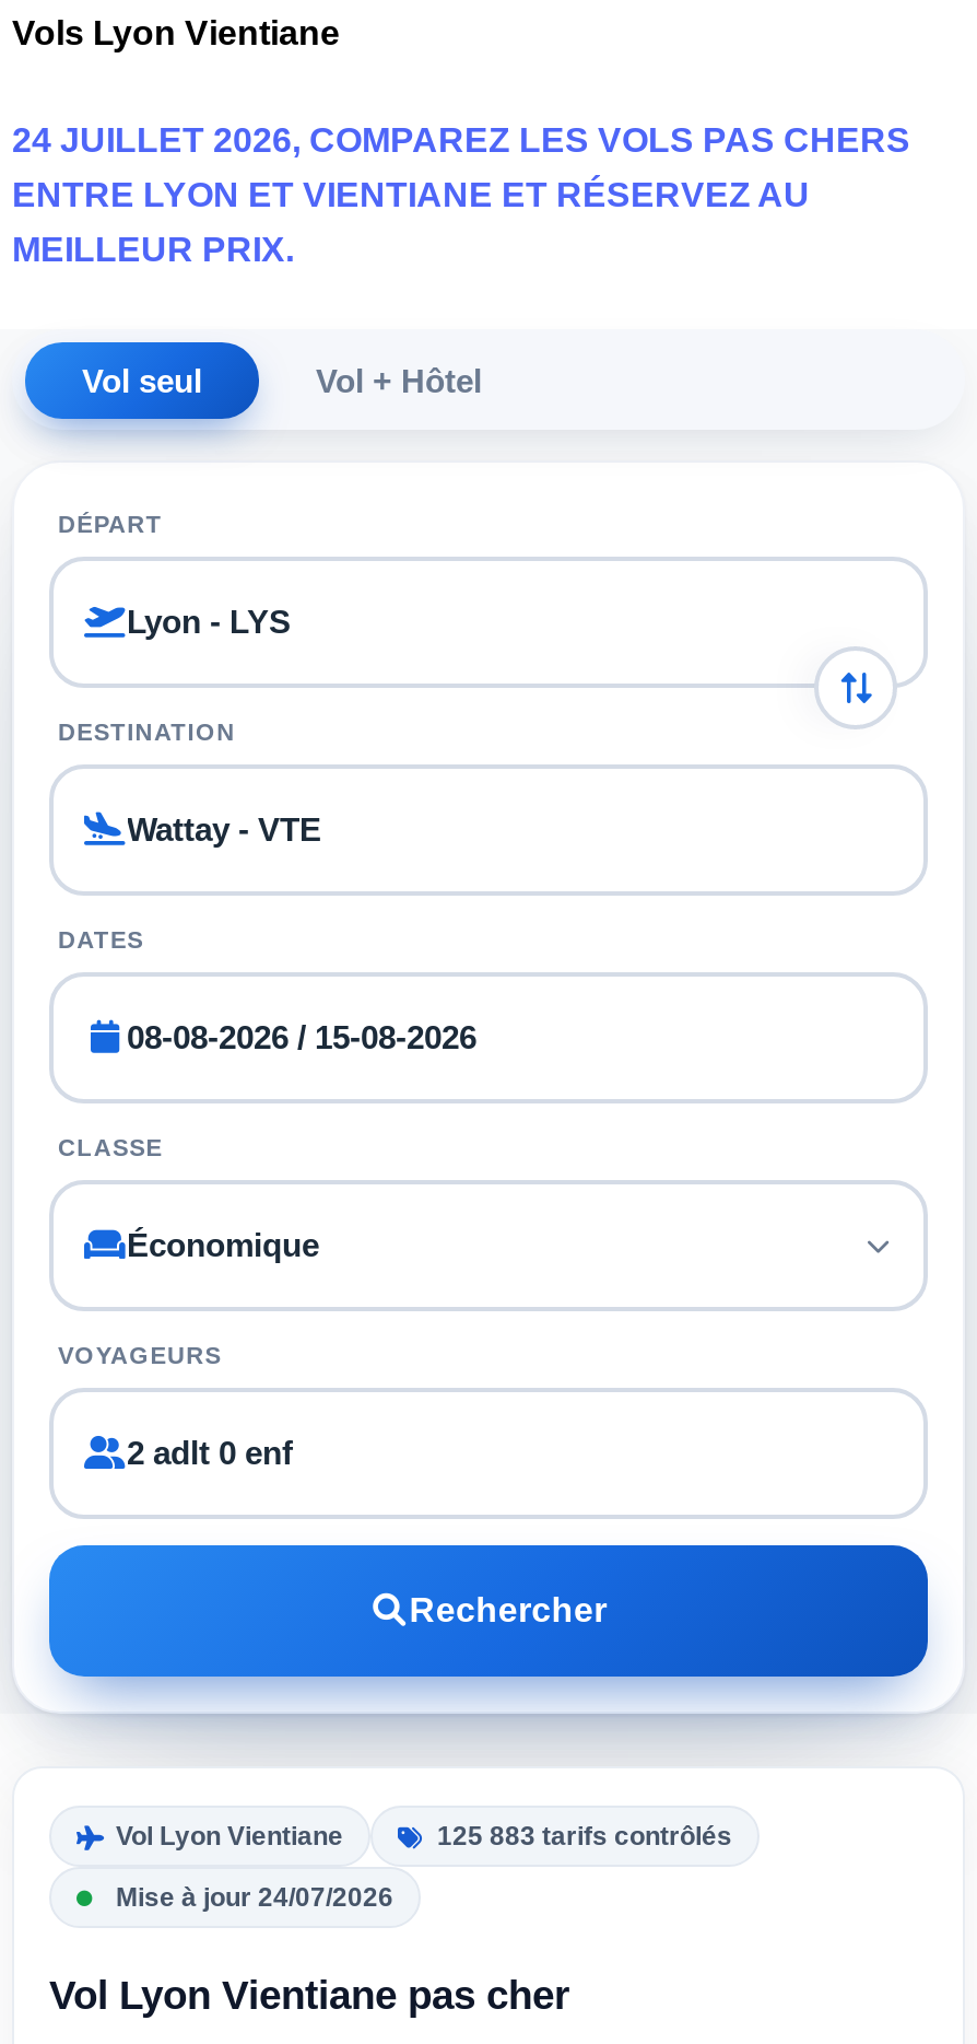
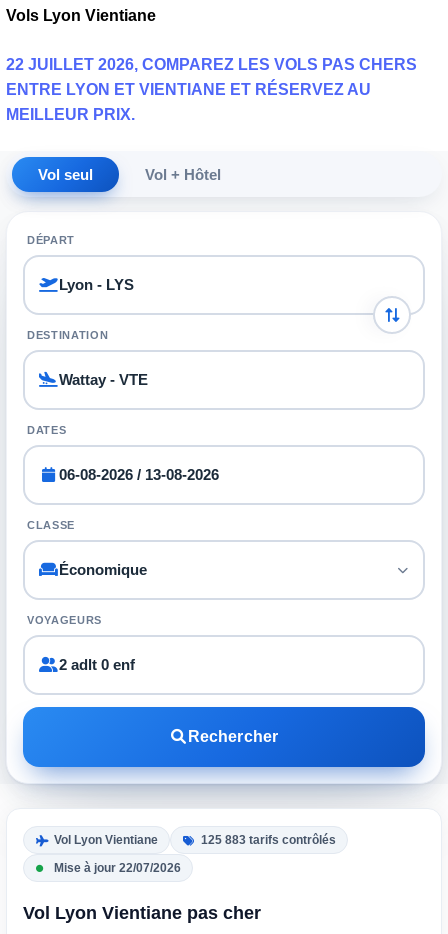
- 24 JUILLET 2026, COMPAREZ LES VOLS PAS CHERS
+ 22 JUILLET 2026, COMPAREZ LES VOLS PAS CHERS

- Mise à jour 24/07/2026
+ Mise à jour 22/07/2026
